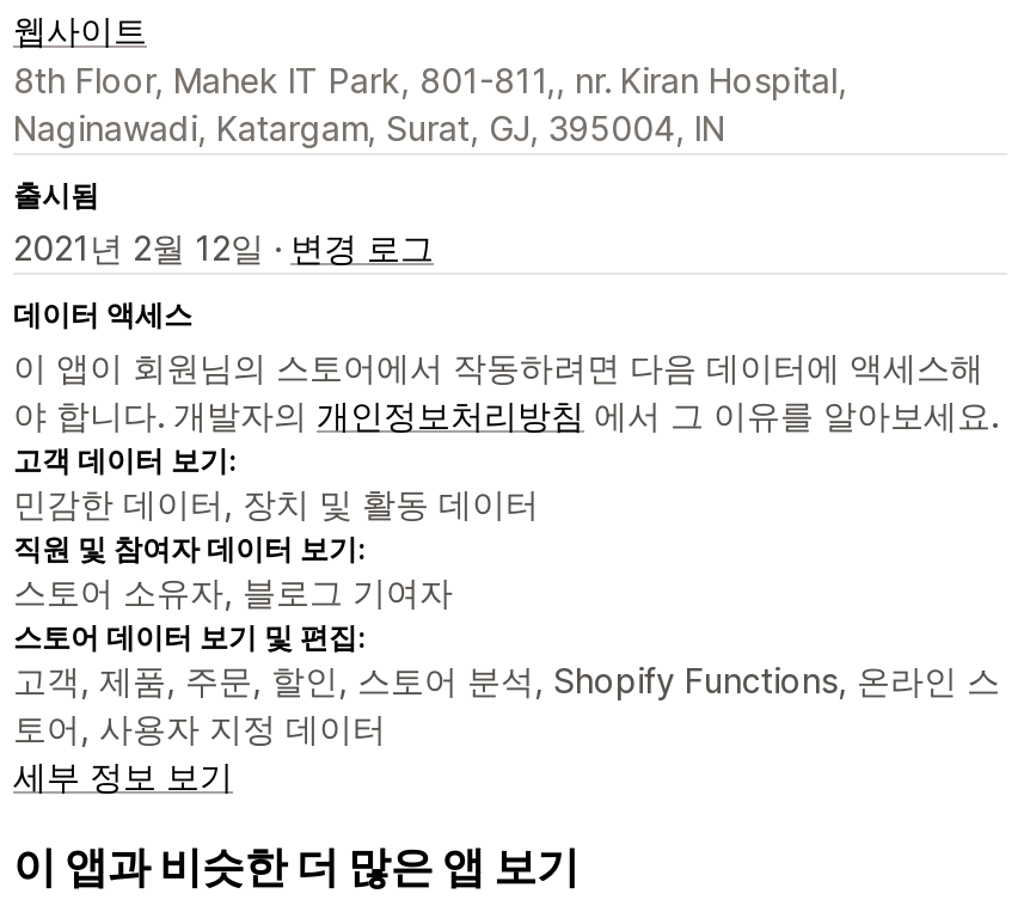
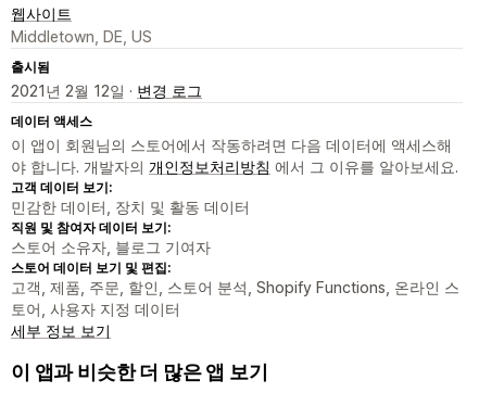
- 8th Floor, Mahek IT Park, 801-811,, nr. Kiran Hospital,
- Naginawadi, Katargam, Surat, GJ, 395004, IN
+ Middletown, DE, US
